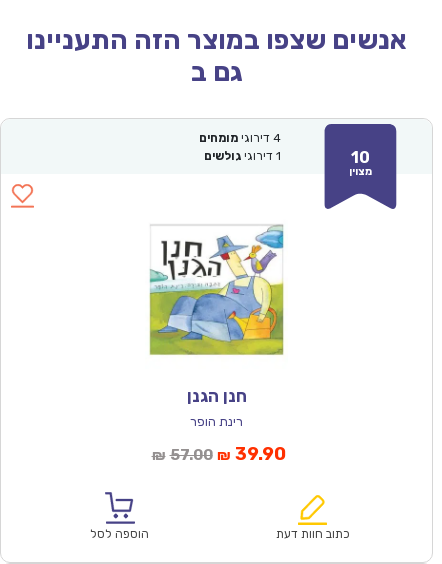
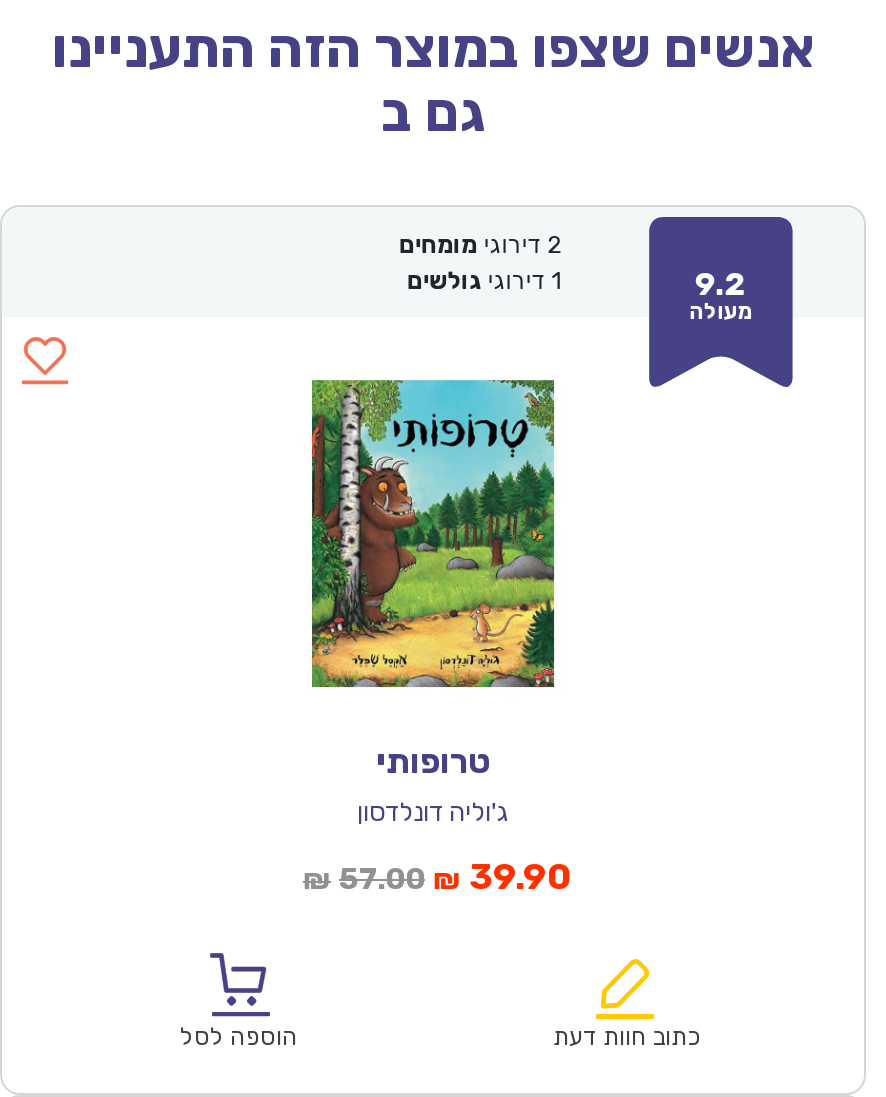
- 4 דירוגי מומחים
+ 2 דירוגי מומחים

- 10
- מצוין
+ 9.2
+ מעולה

- [image]
- חנן הגנן
- רינת הופר
+ [image]
+ טרופותי
+ ג'וליה דונלדסון
